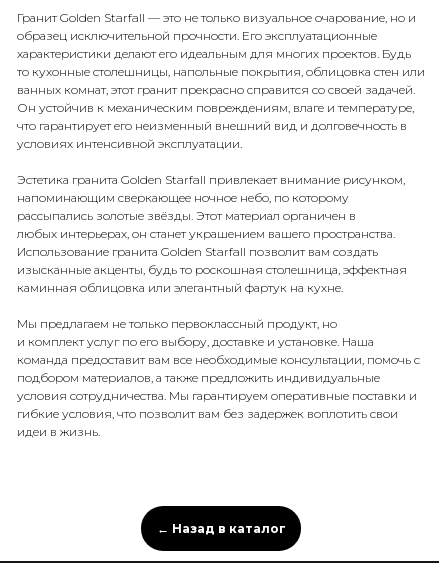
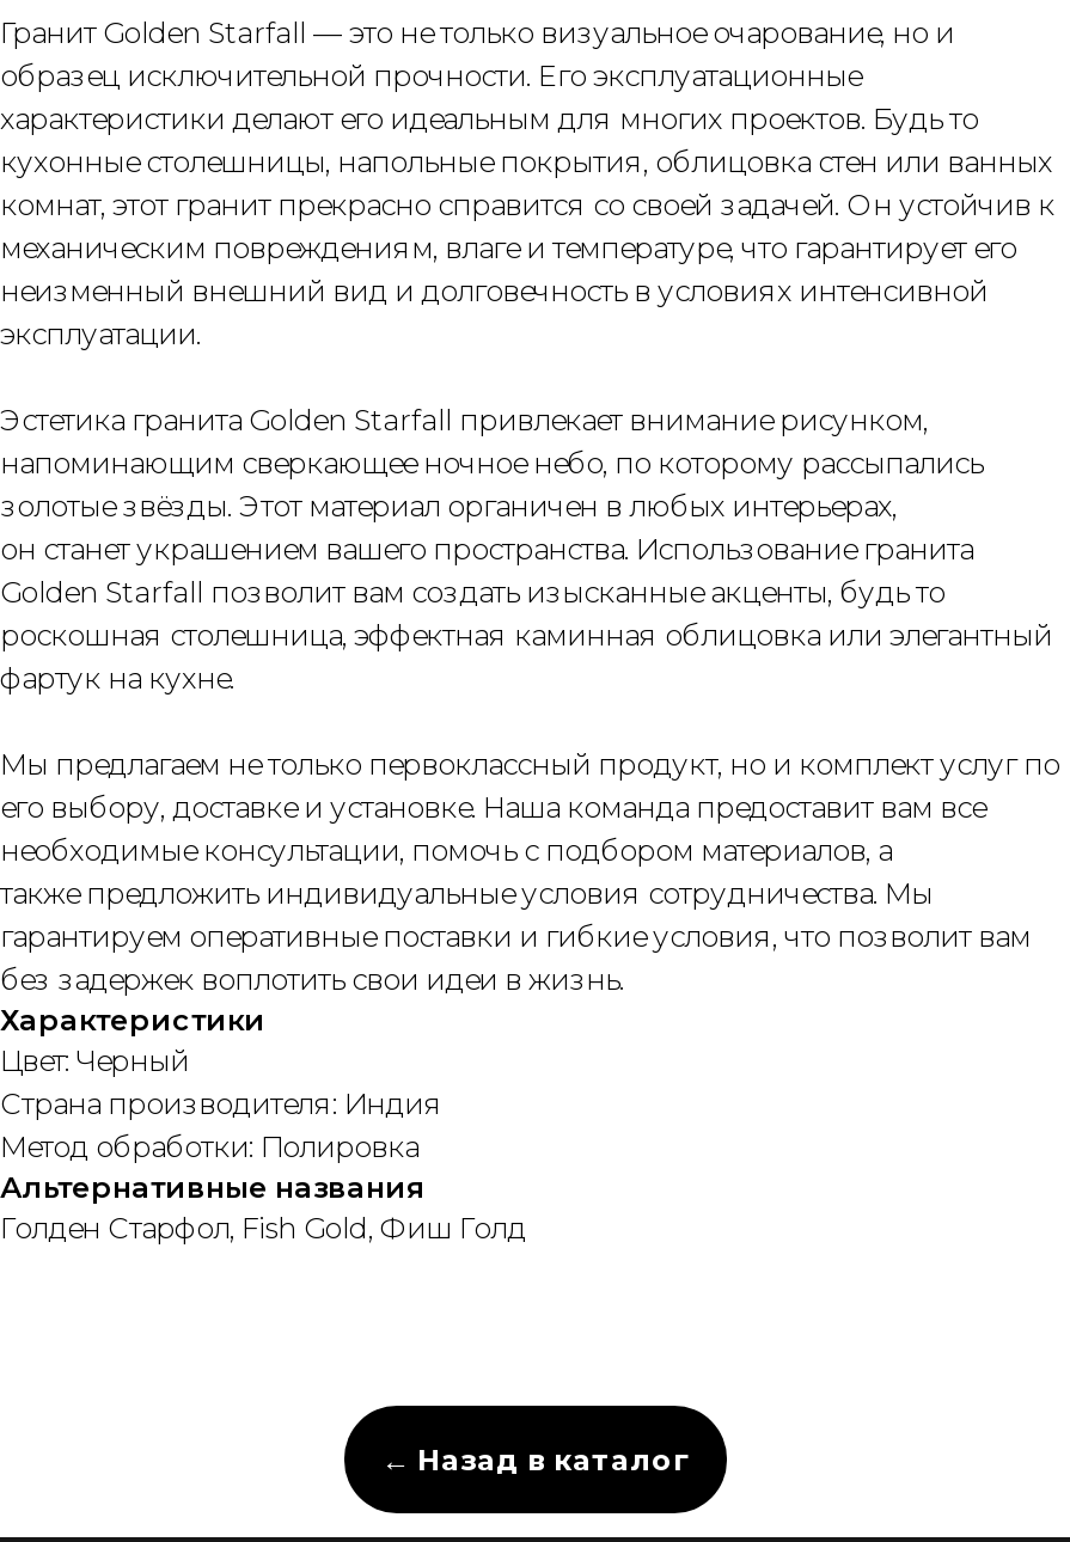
- Мы предлагаем не только первоклассный продукт, но
- и комплект услуг по его выбору, доставке и установке. Наша
- команда предоставит вам все необходимые консультации, помочь с
- подбором материалов, а также предложить индивидуальные
- условия сотрудничества. Мы гарантируем оперативные поставки и
- гибкие условия, что позволит вам без задержек воплотить свои
- идеи в жизнь.
+ Мы предлагаем не только первоклассный продукт, но и комплект услуг по
+ его выбору, доставке и установке. Наша команда предоставит вам все
+ необходимые консультации, помочь с подбором материалов, а
+ также предложить индивидуальные условия сотрудничества. Мы
+ гарантируем оперативные поставки и гибкие условия, что позволит вам
+ без задержек воплотить свои идеи в жизнь.
+ Характеристики
+ Цвет: Черный
+ Страна производителя: Индия
+ Метод обработки: Полировка
+ Альтернативные названия
+ Голден Старфол, Fish Gold, Фиш Голд
